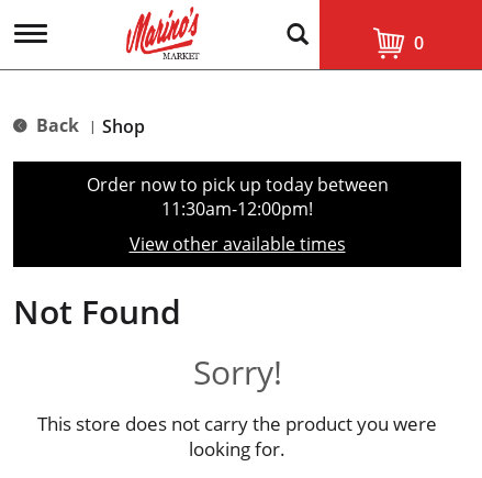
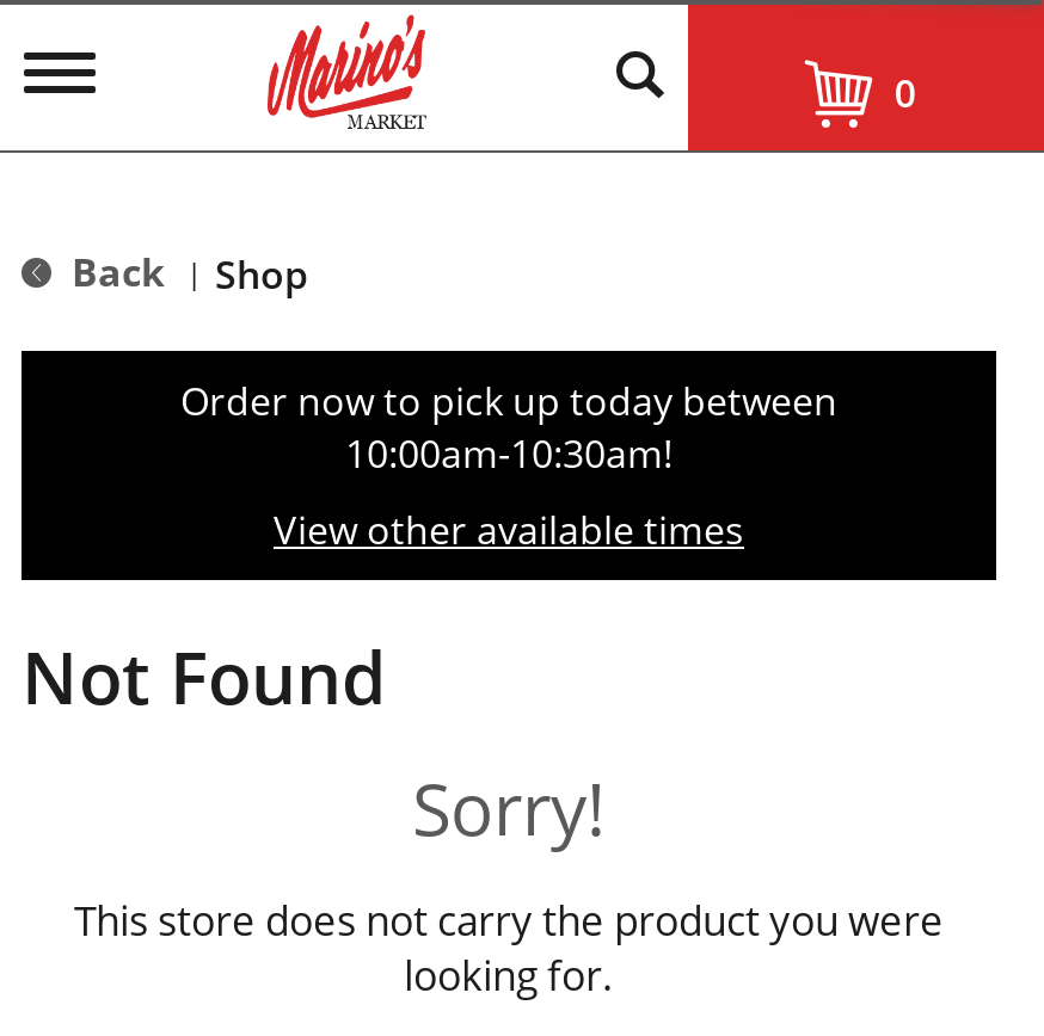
- 11:30am-12:00pm!
+ 10:00am-10:30am!
